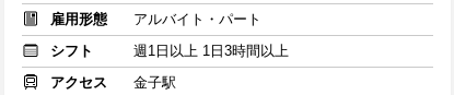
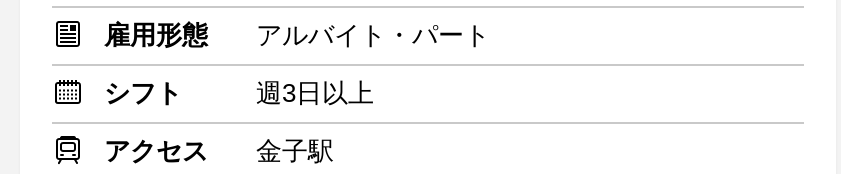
- 週1日以上 1日3時間以上
+ 週3日以上
